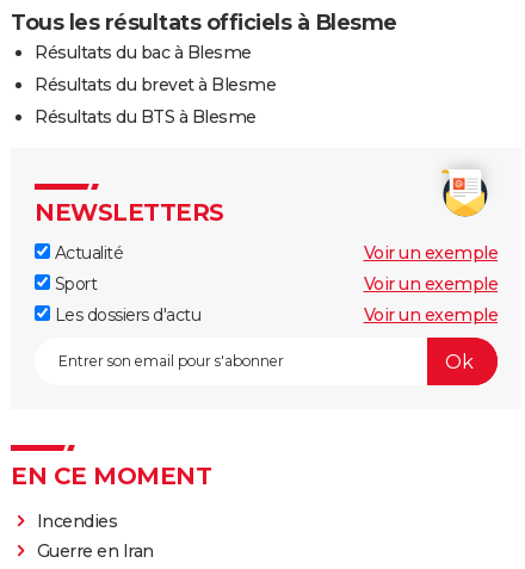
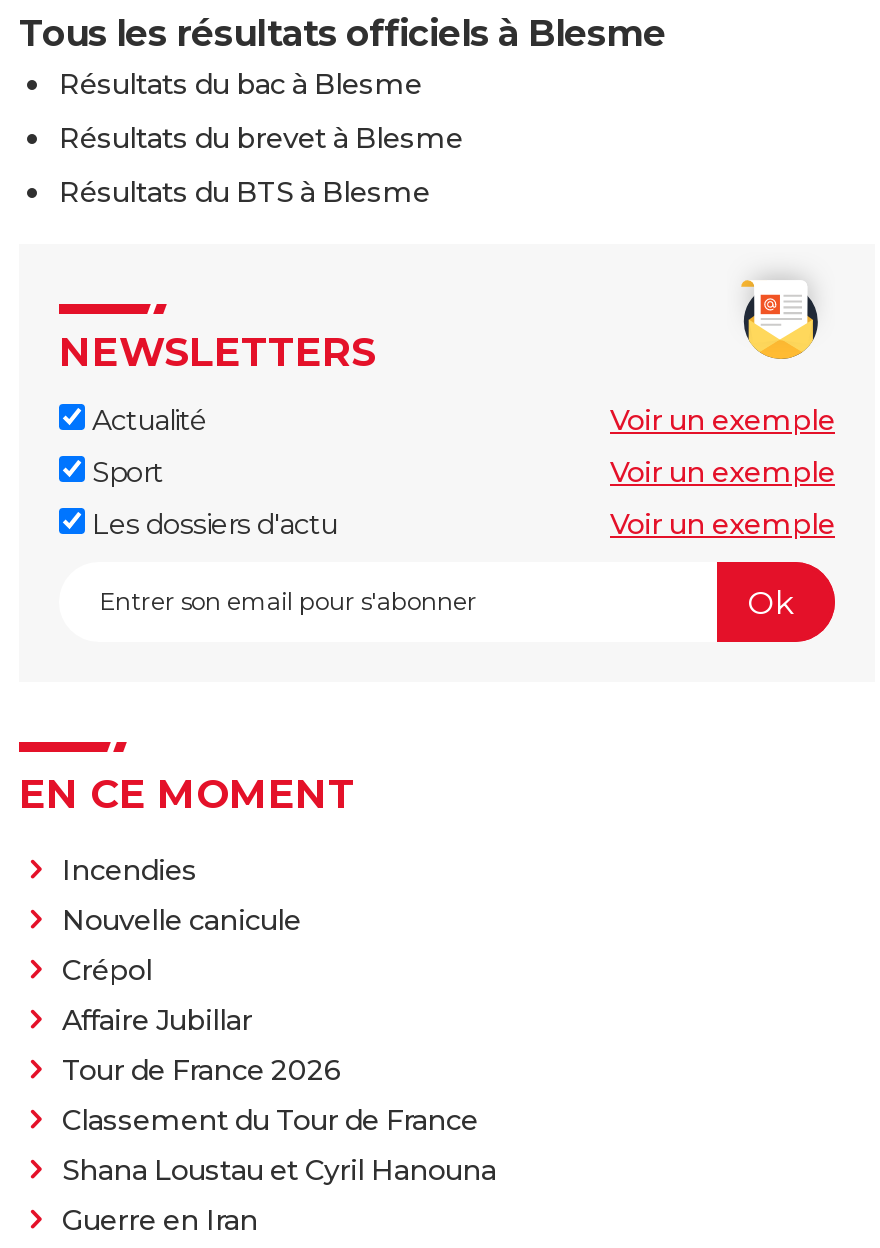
+ Nouvelle canicule
+ Crépol
+ Affaire Jubillar
+ Tour de France 2026
+ Classement du Tour de France
+ Shana Loustau et Cyril Hanouna
